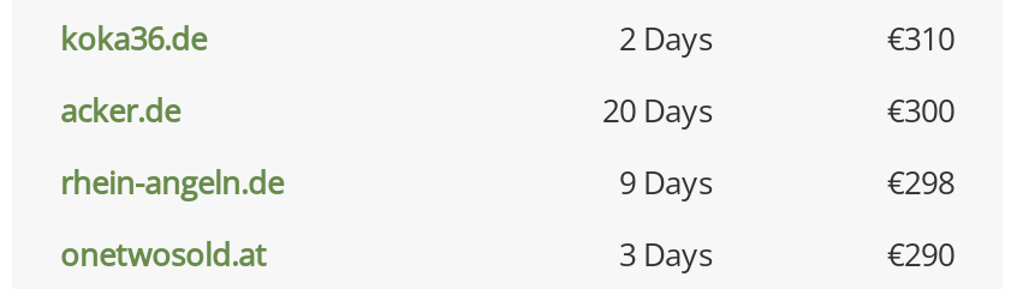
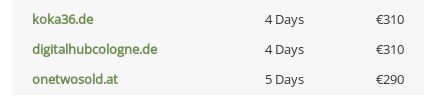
- 2 Days
+ 4 Days

- acker.de
- 20 Days
- €300
- rhein-angeln.de
- 9 Days
- €298
+ digitalhubcologne.de
+ 4 Days
+ €310

- 3 Days
+ 5 Days
